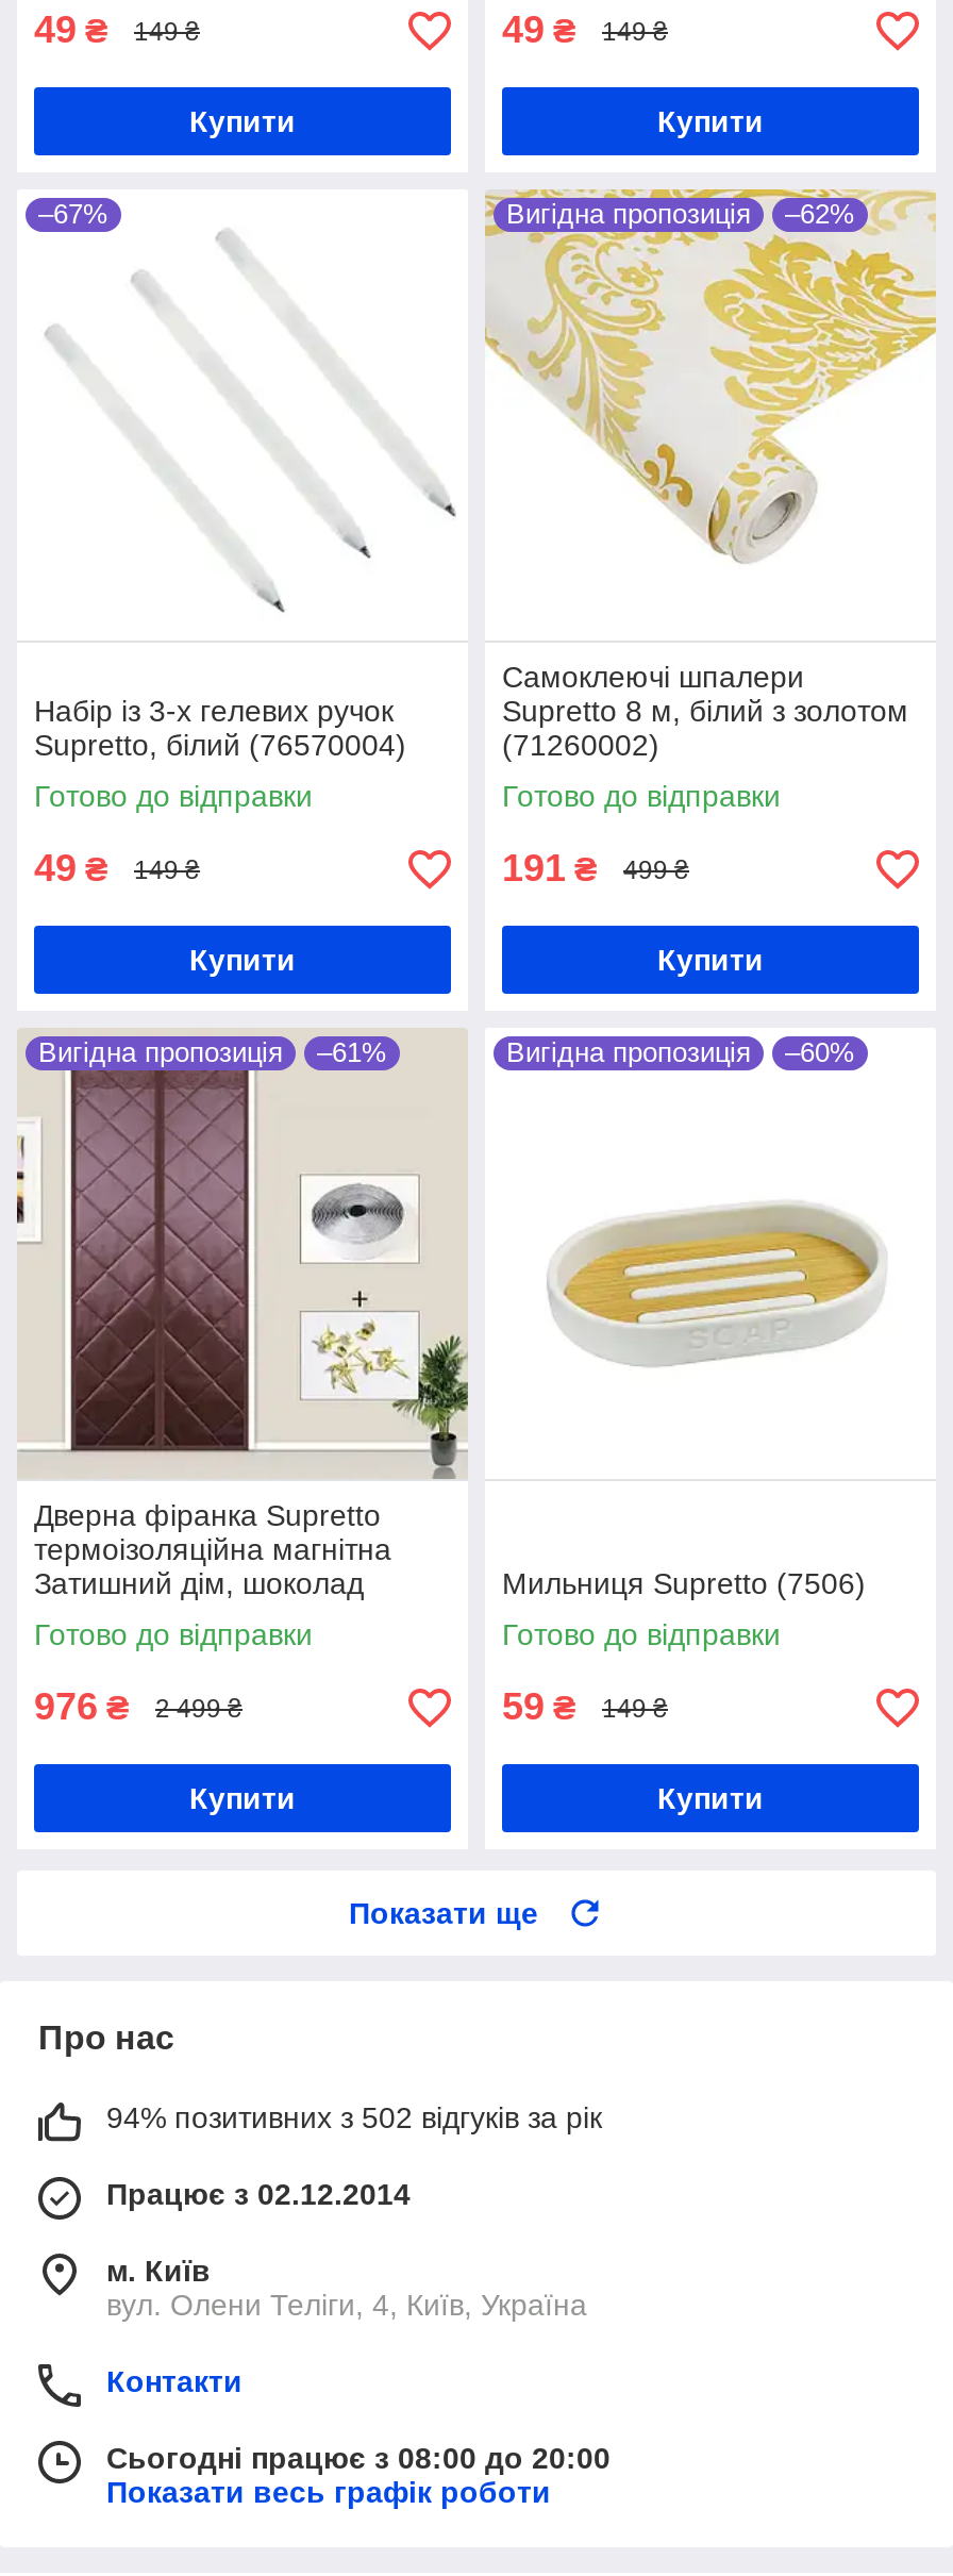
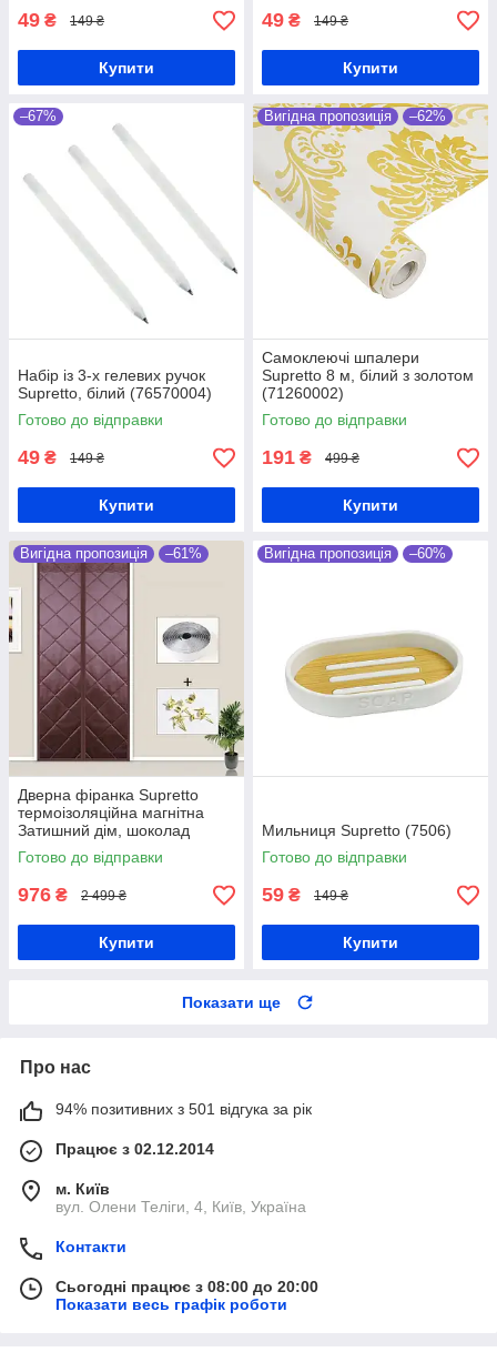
- 94% позитивних з 502 відгуків за рік
+ 94% позитивних з 501 відгука за рік
